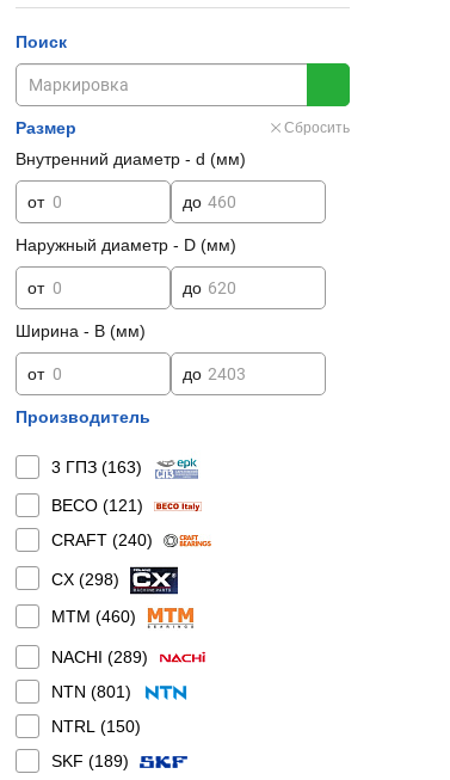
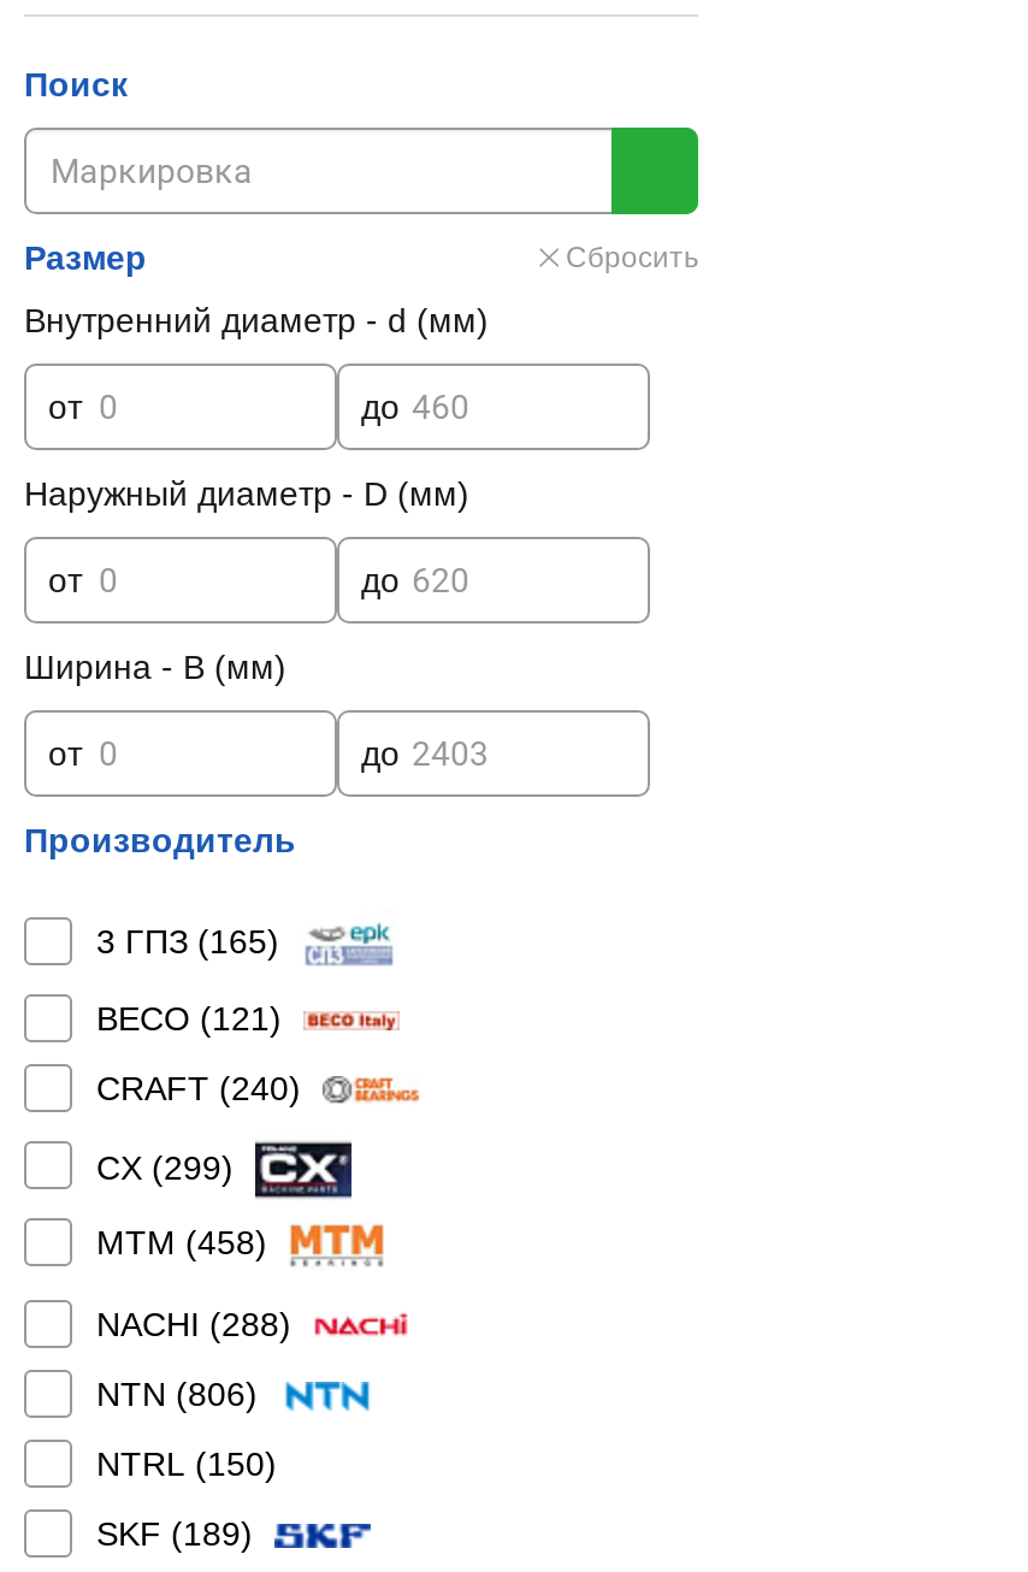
- 3 ГПЗ (163)
+ 3 ГПЗ (165)

- CX (298)
+ CX (299)

- MTM (460)
+ MTM (458)

- NACHI (289)
+ NACHI (288)

- NTN (801)
+ NTN (806)
